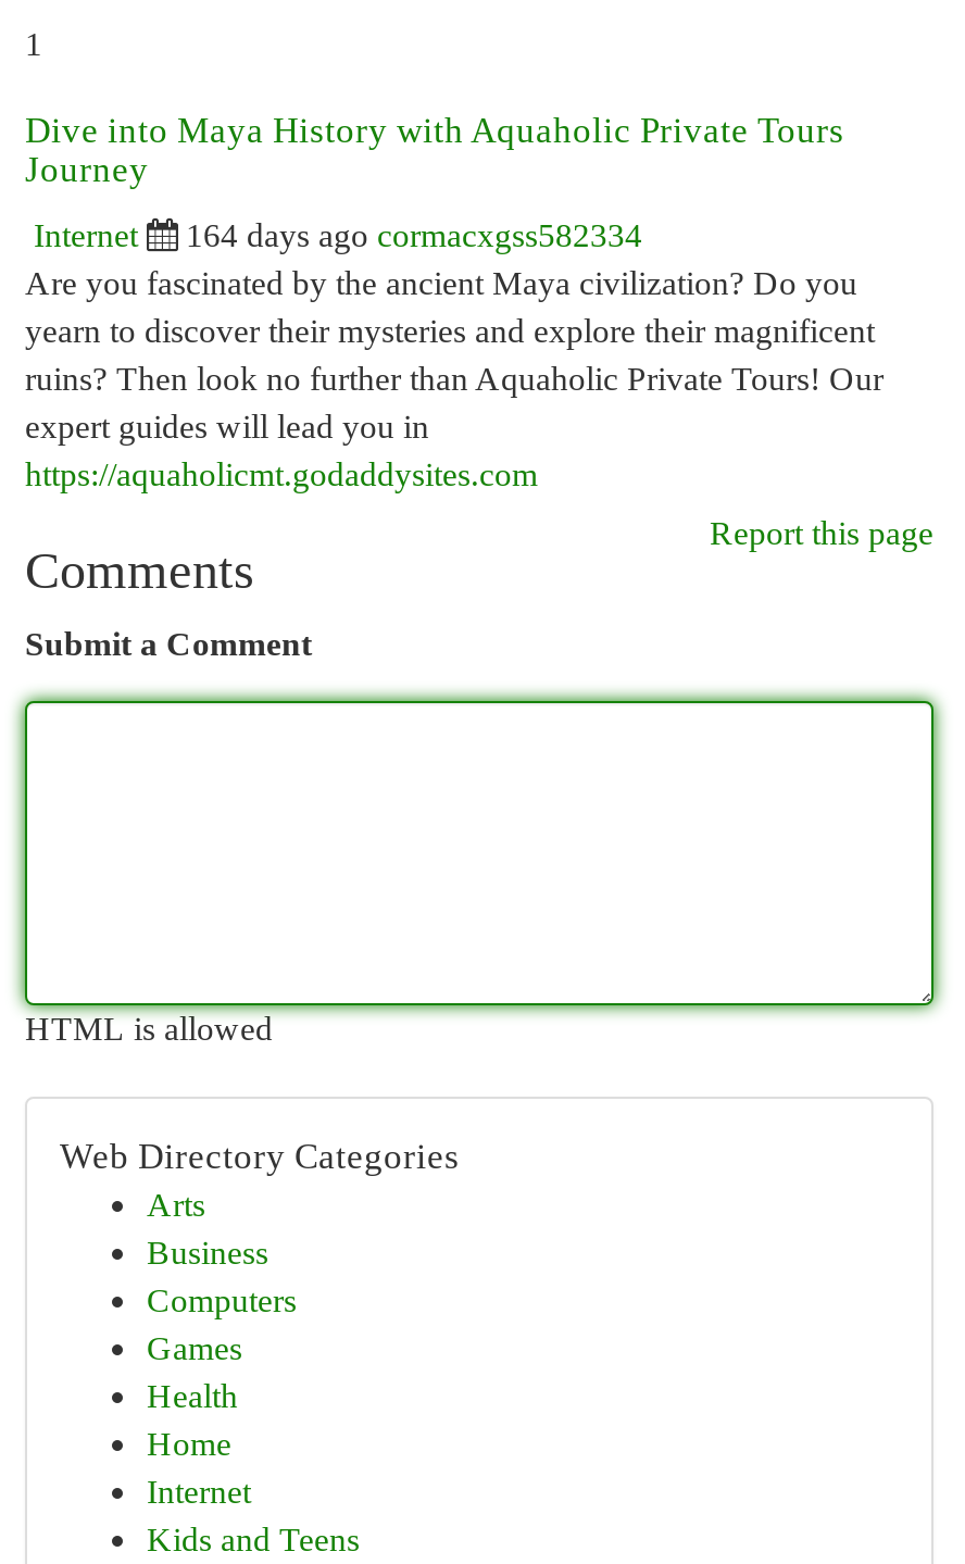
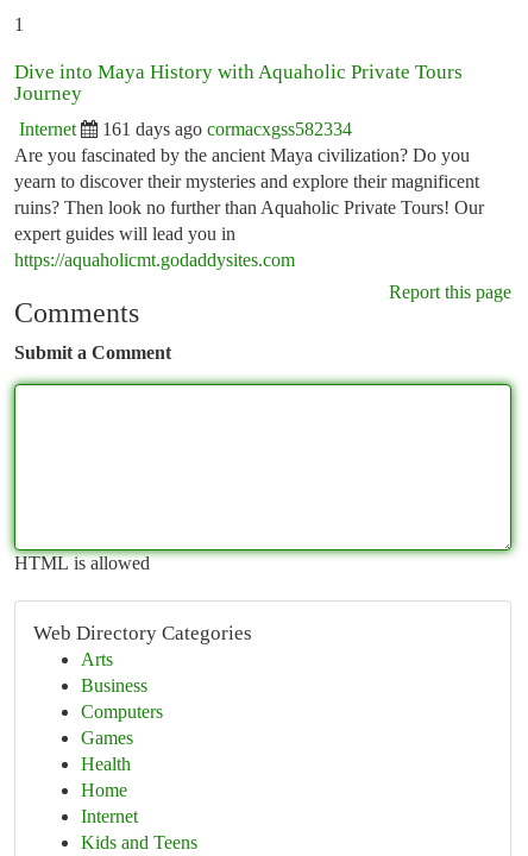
- 164 days ago cormacxgss582334
+ 161 days ago cormacxgss582334
